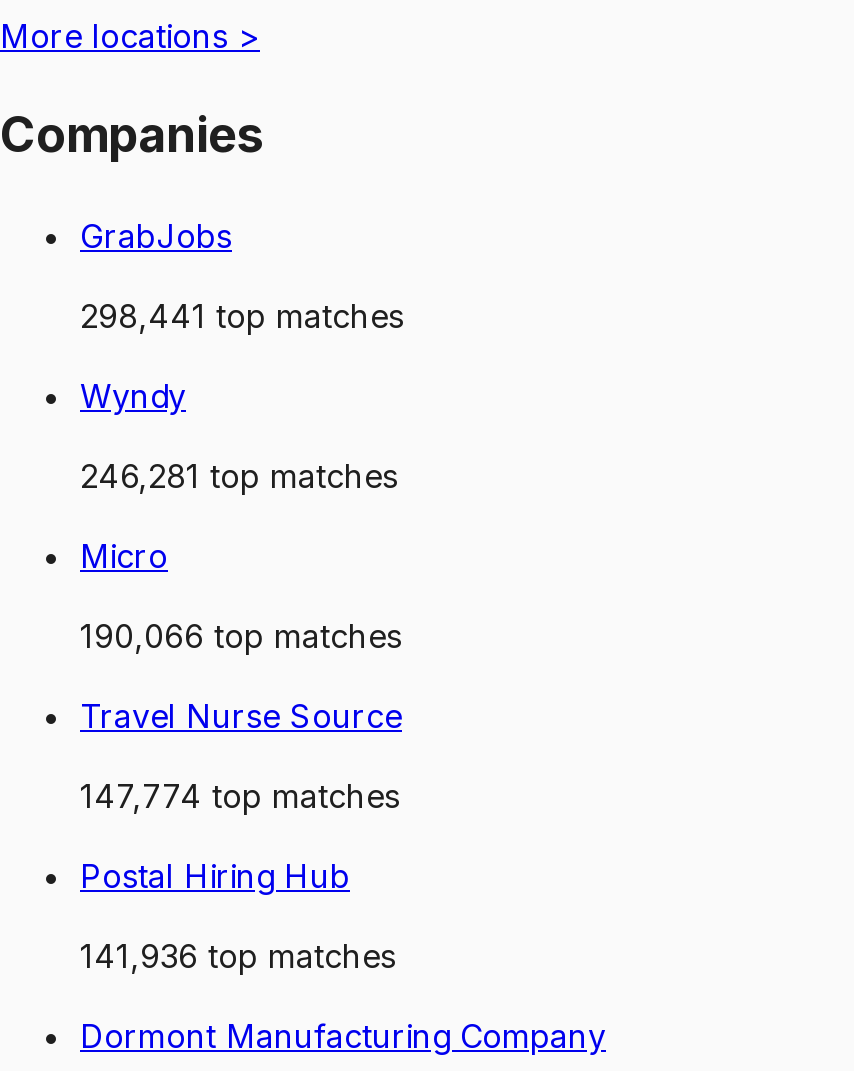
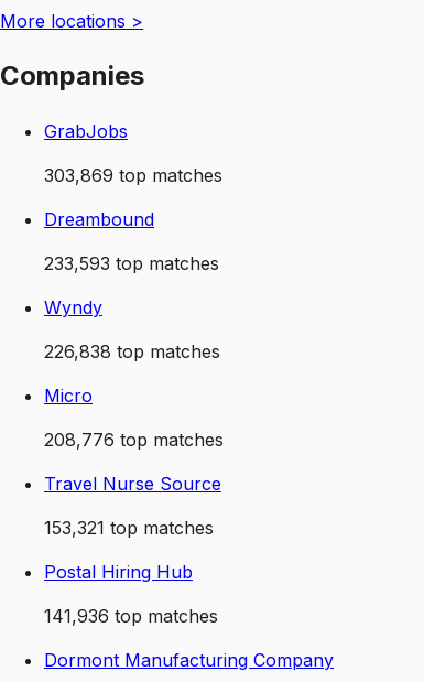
- 298,441 top matches
+ 303,869 top matches
+ Dreambound
+ 233,593 top matches

- 246,281 top matches
+ 226,838 top matches

- 190,066 top matches
+ 208,776 top matches

- 147,774 top matches
+ 153,321 top matches
